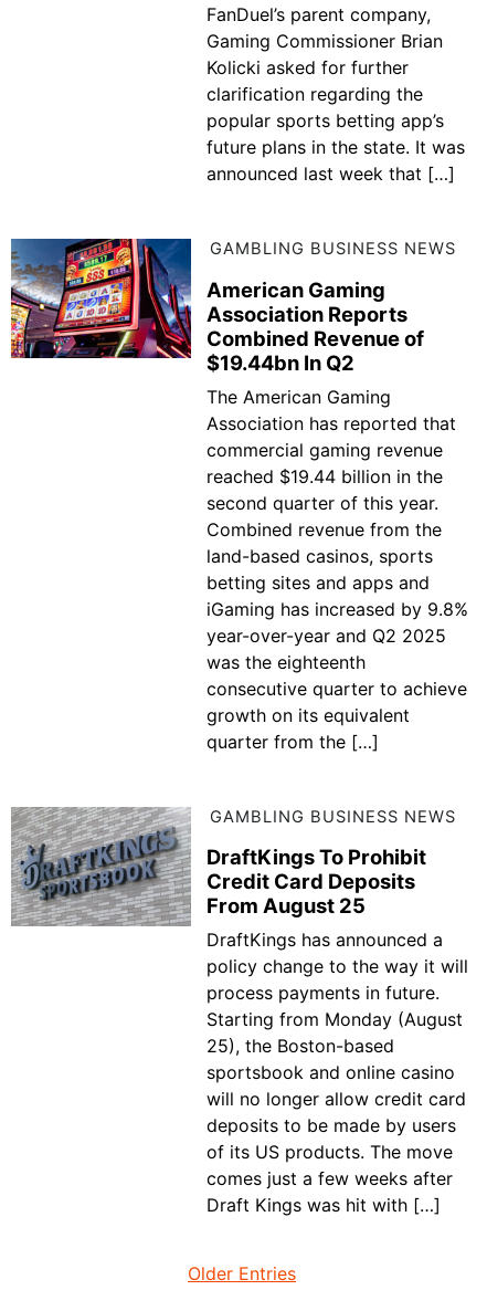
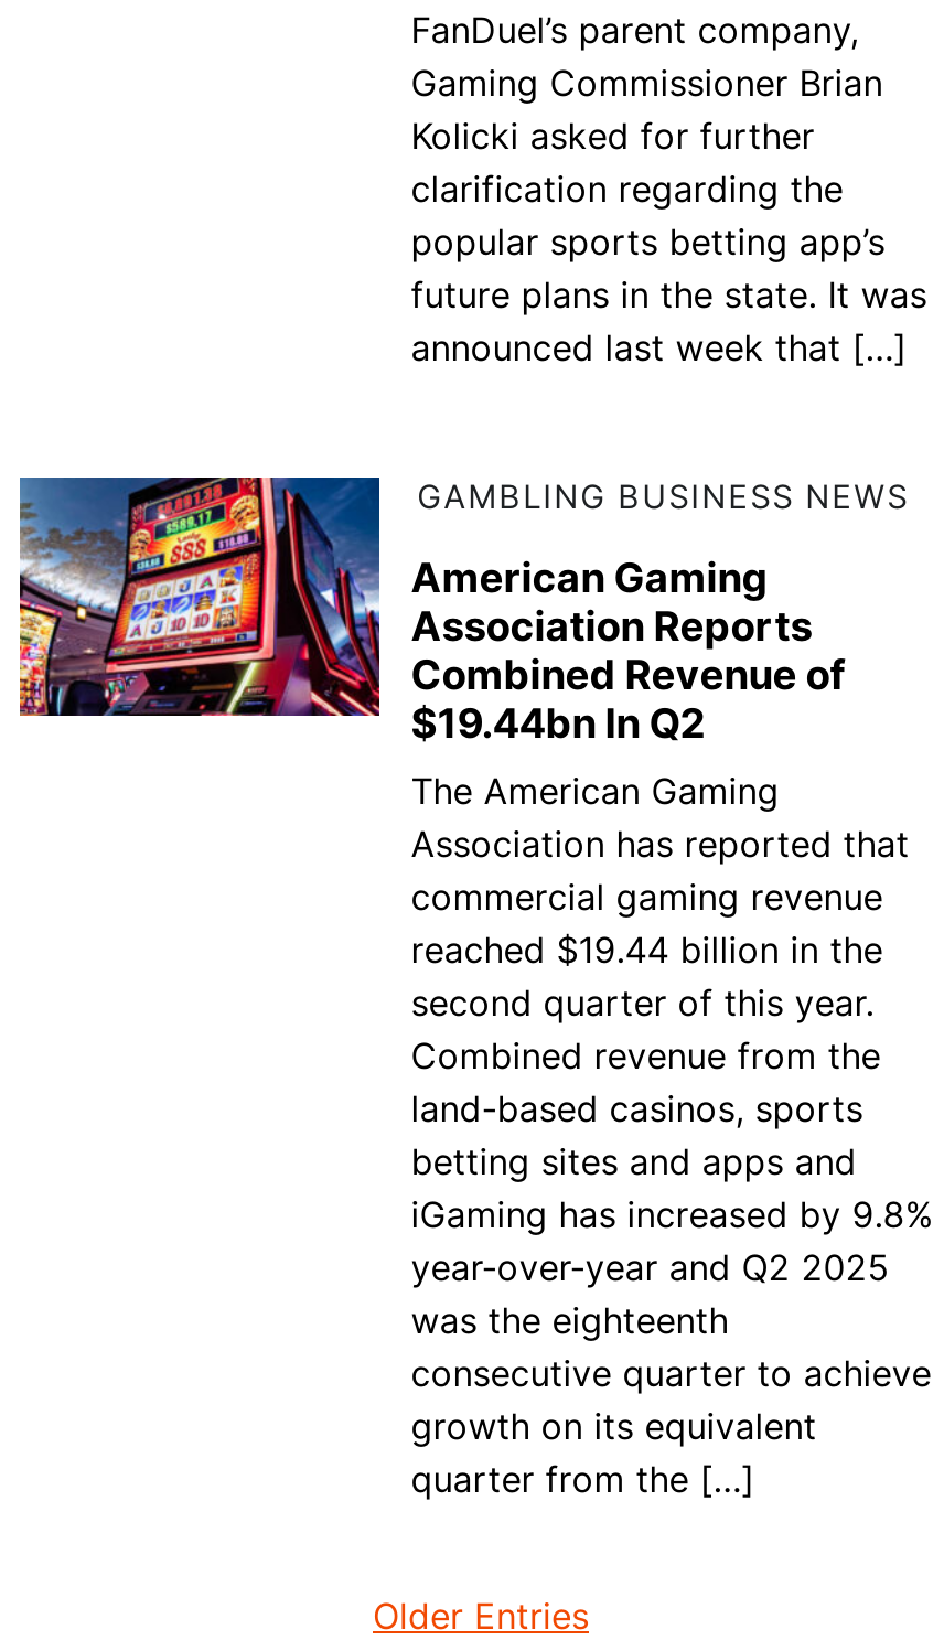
- [image]
- GAMBLING BUSINESS NEWS
- DraftKings To Prohibit
- Credit Card Deposits
- From August 25
- DraftKings has announced a
- policy change to the way it will
- process payments in future.
- Starting from Monday (August
- 25), the Boston-based
- sportsbook and online casino
- will no longer allow credit card
- deposits to be made by users
- of its US products. The move
- comes just a few weeks after
- Draft Kings was hit with […]
